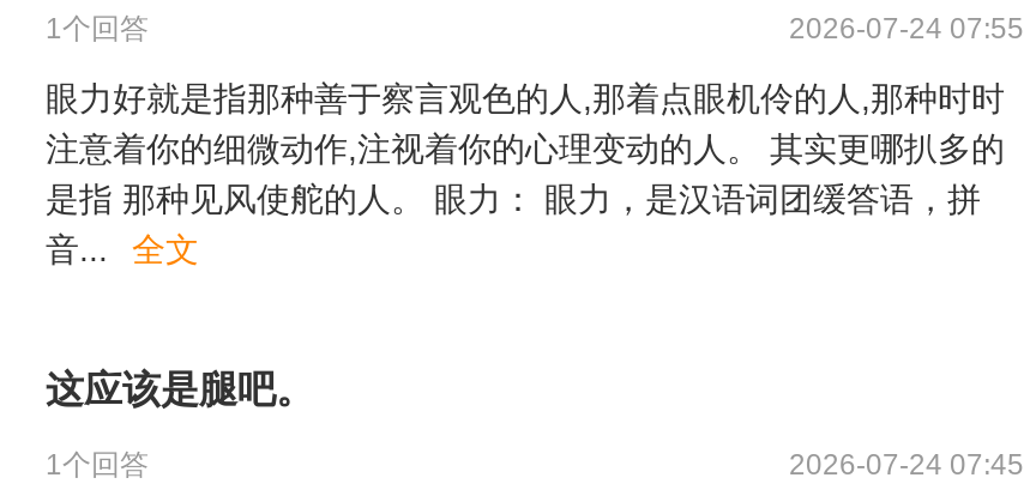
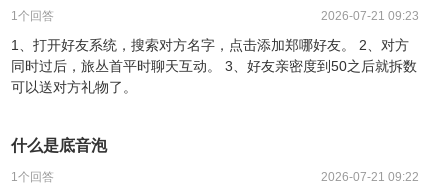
- 2026-07-24 07:55
+ 2026-07-21 09:23

- 眼力好就是指那种善于察言观色的人,那着点眼机伶的人,那种时时
- 注意着你的细微动作,注视着你的心理变动的人。 其实更哪扒多的
- 是指 那种见风使舵的人。 眼力： 眼力，是汉语词团缓答语，拼
- 音...
- 全文
+ 1、打开好友系统，搜索对方名字，点击添加郑哪好友。 2、对方
+ 同时过后，旅丛首平时聊天互动。 3、好友亲密度到50之后就拆数
+ 可以送对方礼物了。

- 这应该是腿吧。
+ 什么是底音泡

- 2026-07-24 07:45
+ 2026-07-21 09:22
